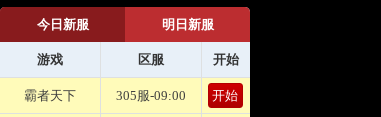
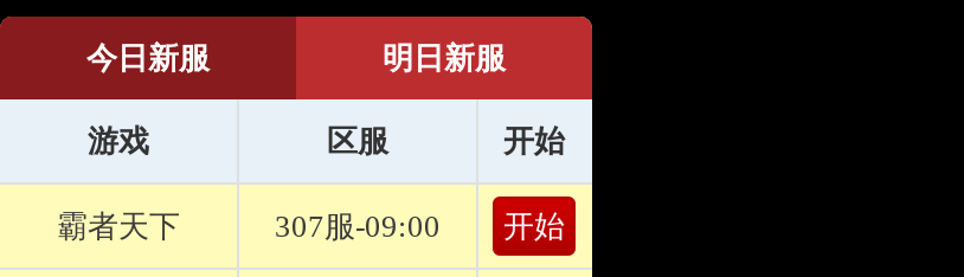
- 305服-09:00 开始
+ 307服-09:00 开始
